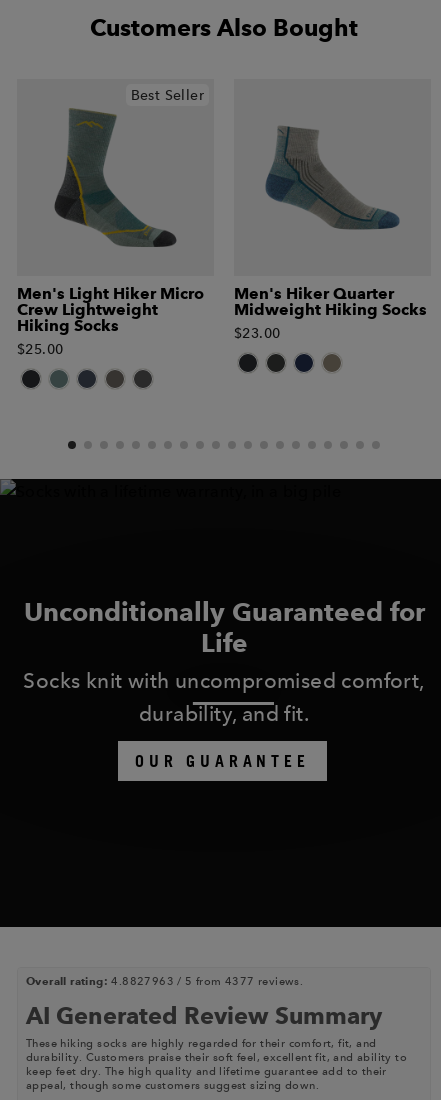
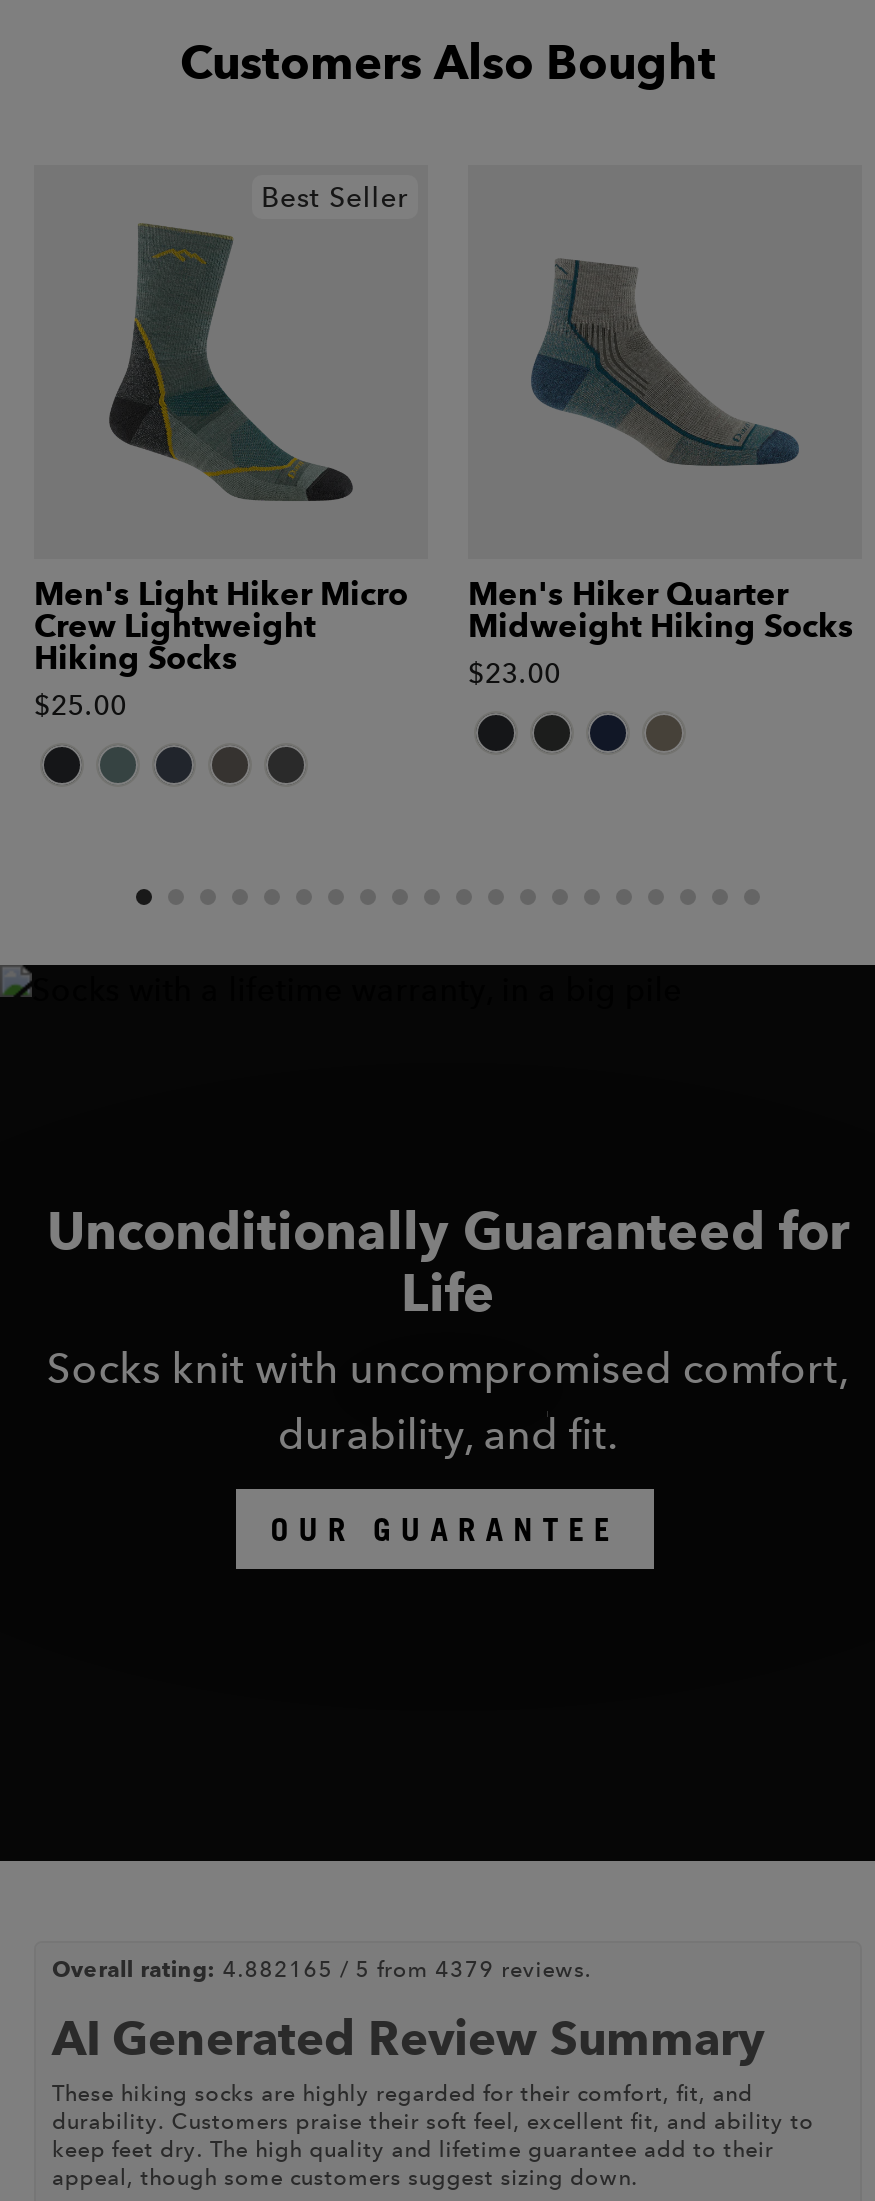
- Overall rating: 4.8827963 / 5 from 4377 reviews.
+ Overall rating: 4.882165 / 5 from 4379 reviews.
